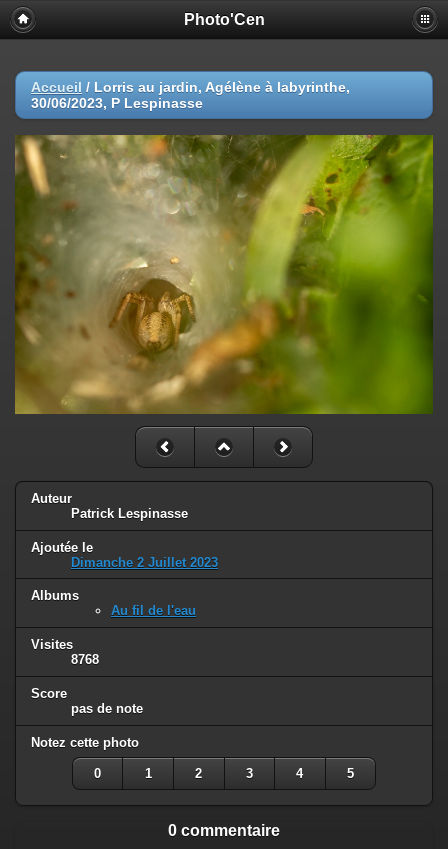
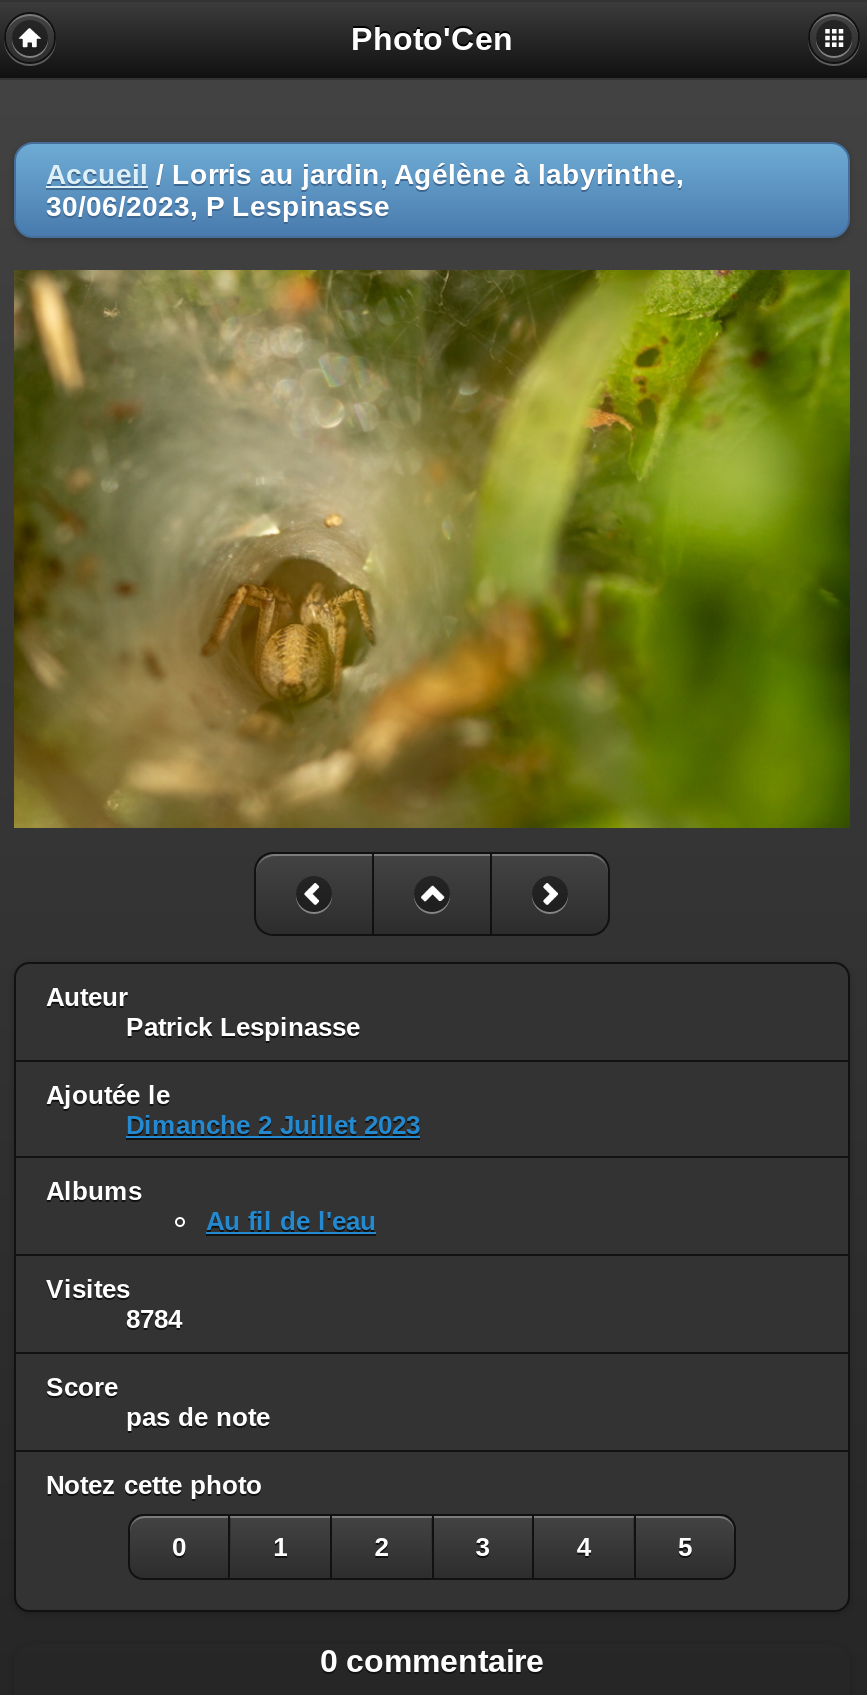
- 8768
+ 8784
